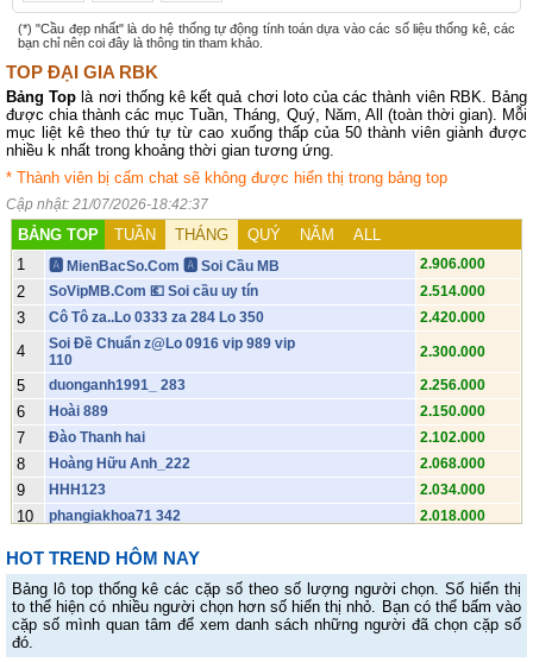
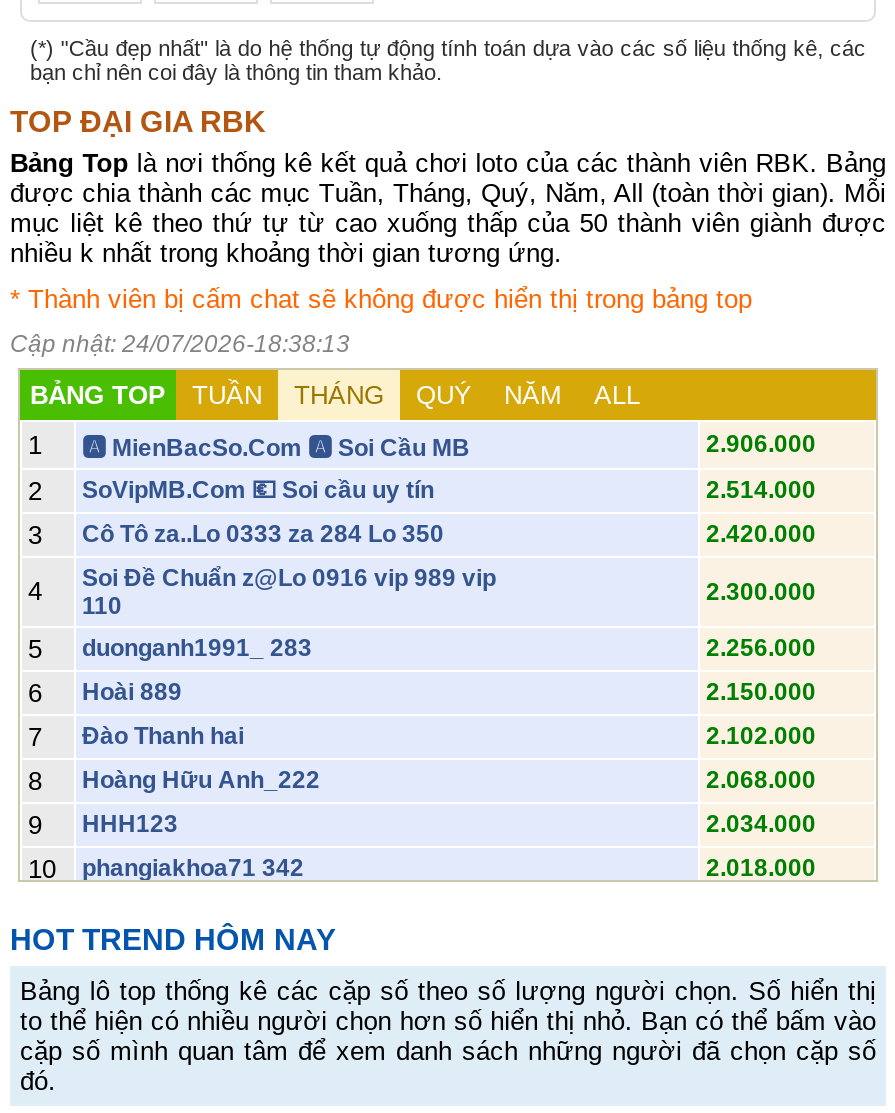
- Cập nhật: 21/07/2026-18:42:37
+ Cập nhật: 24/07/2026-18:38:13
